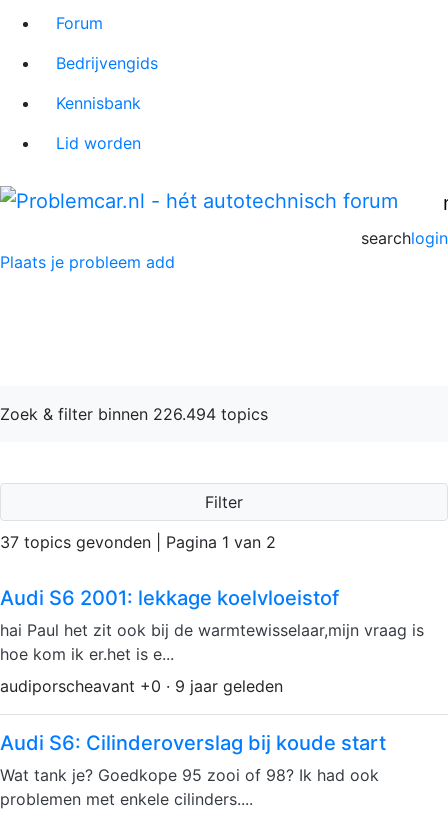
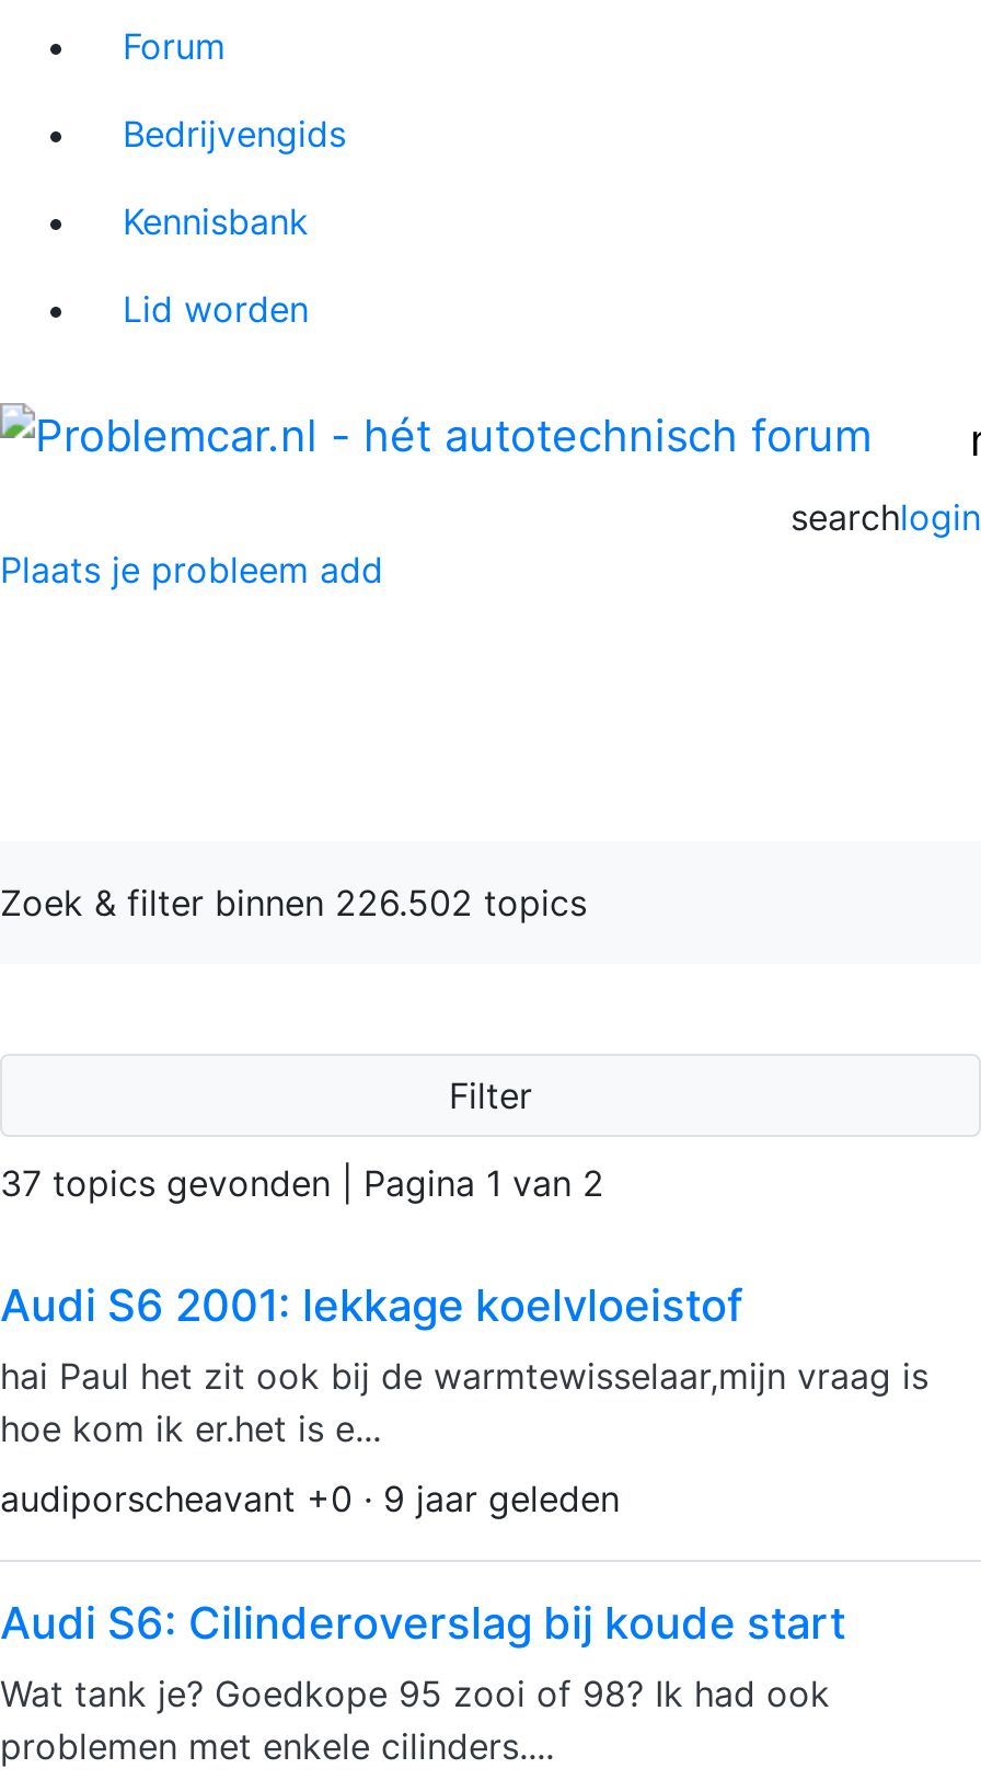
- Zoek & filter binnen 226.494 topics
+ Zoek & filter binnen 226.502 topics
